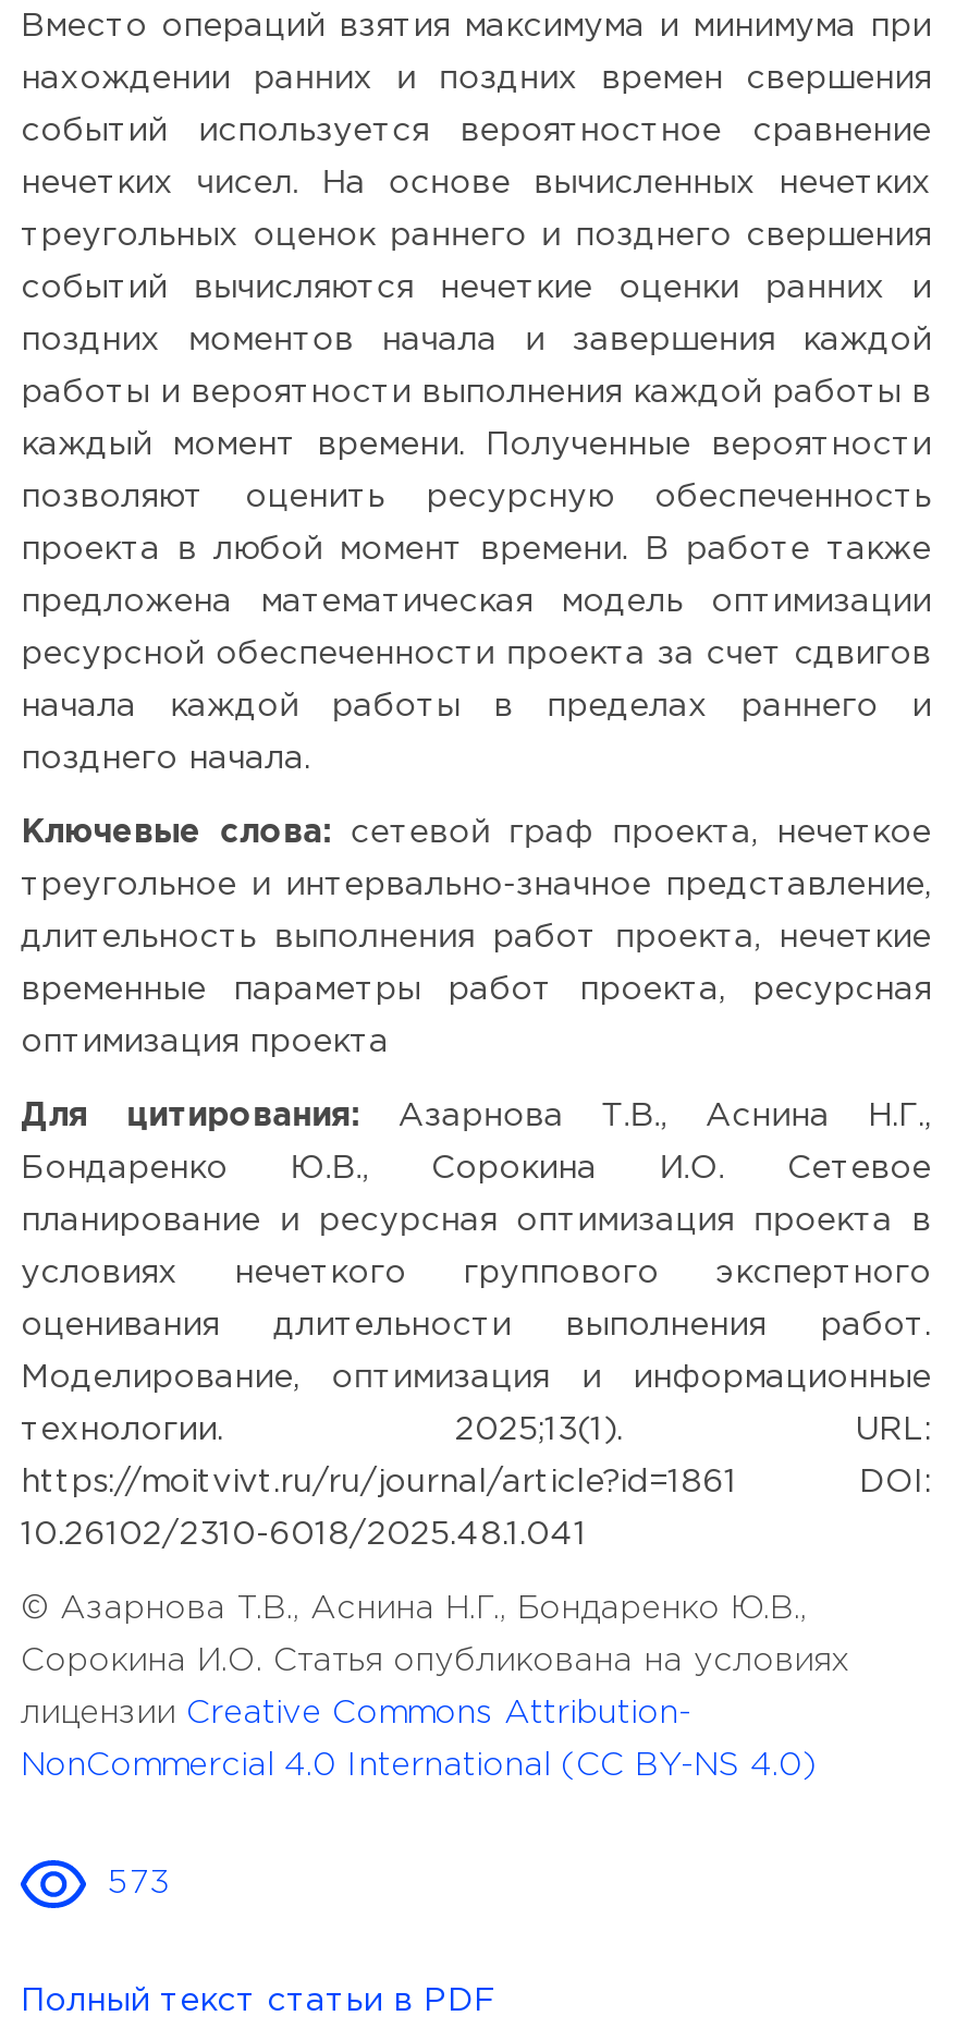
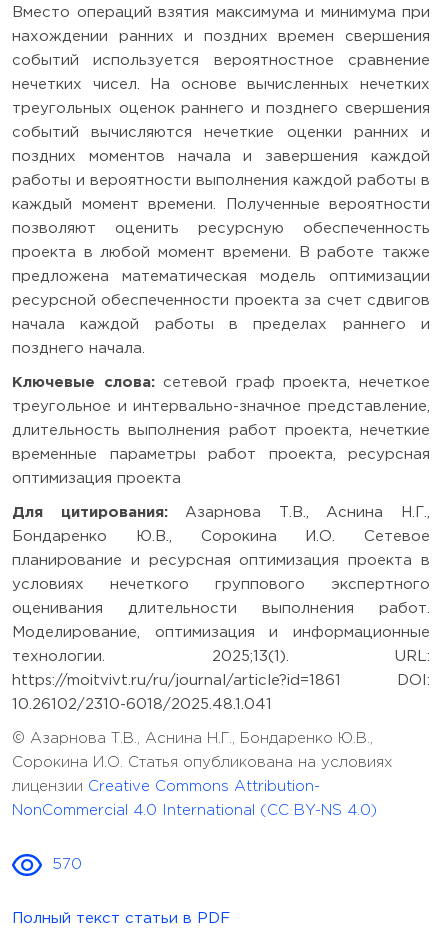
- 573
+ 570
